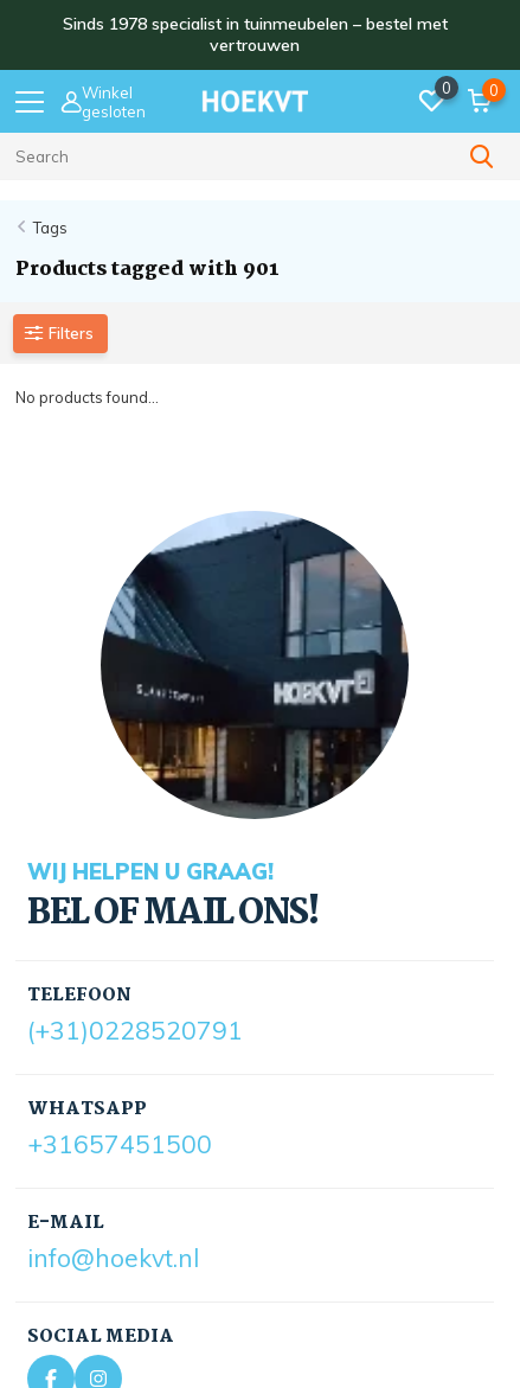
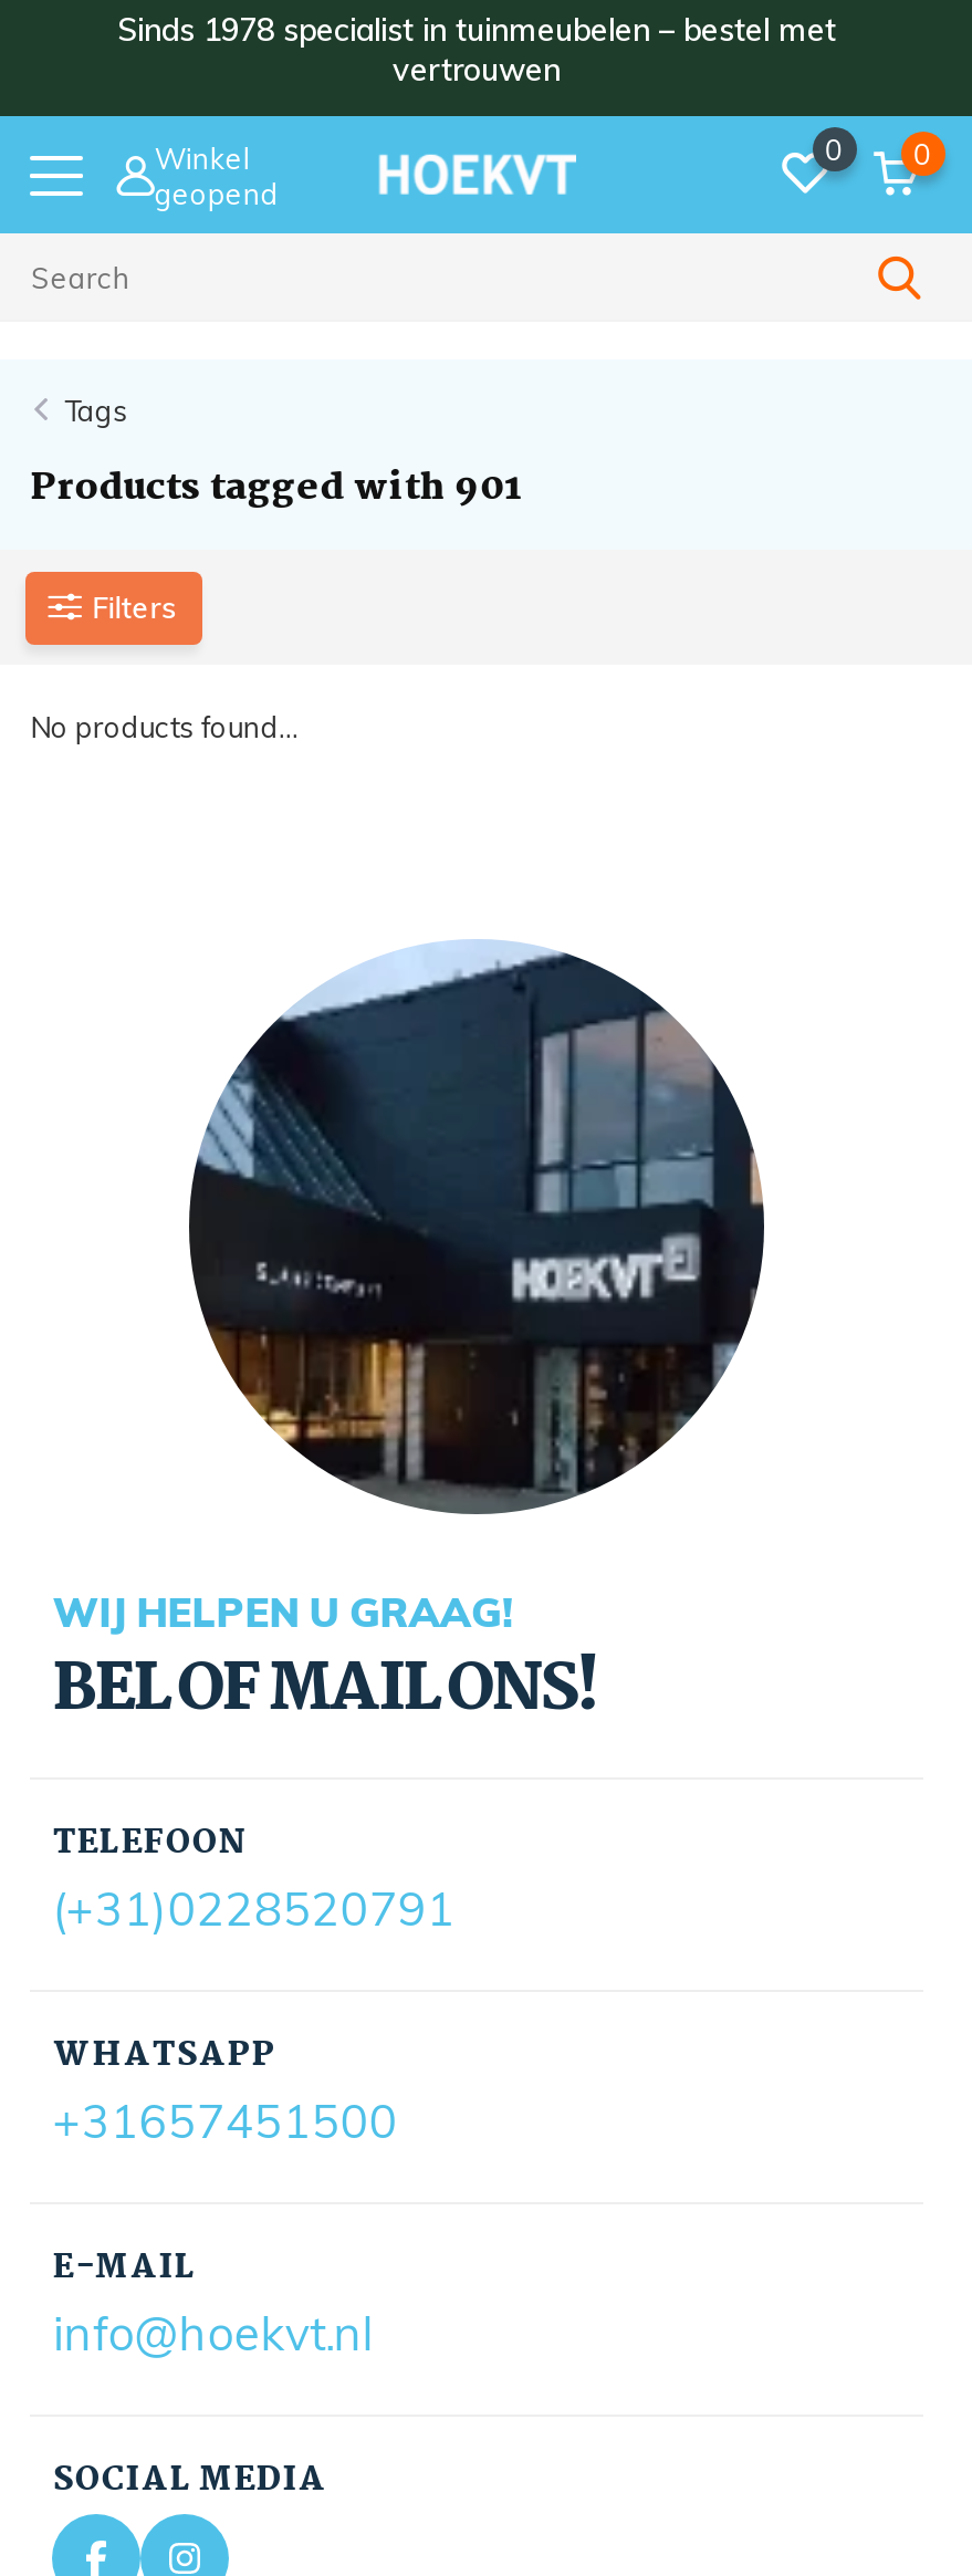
- gesloten
+ geopend
